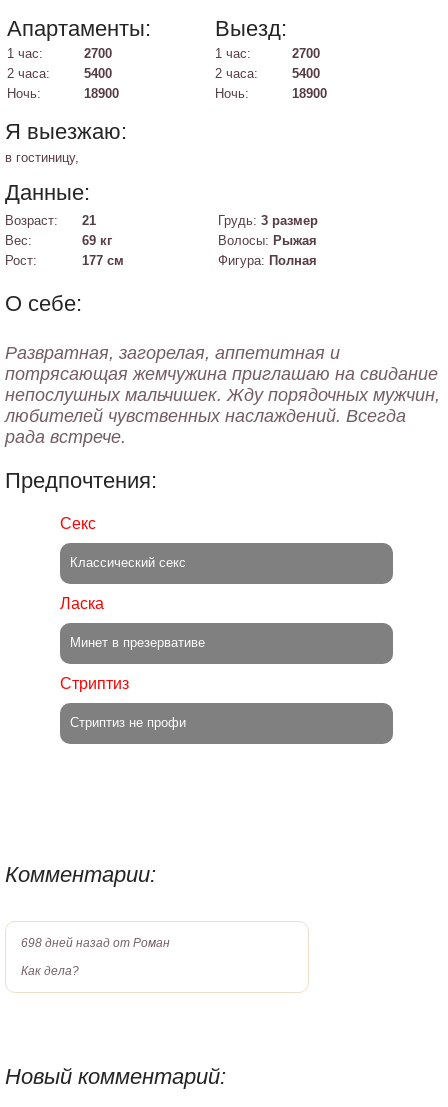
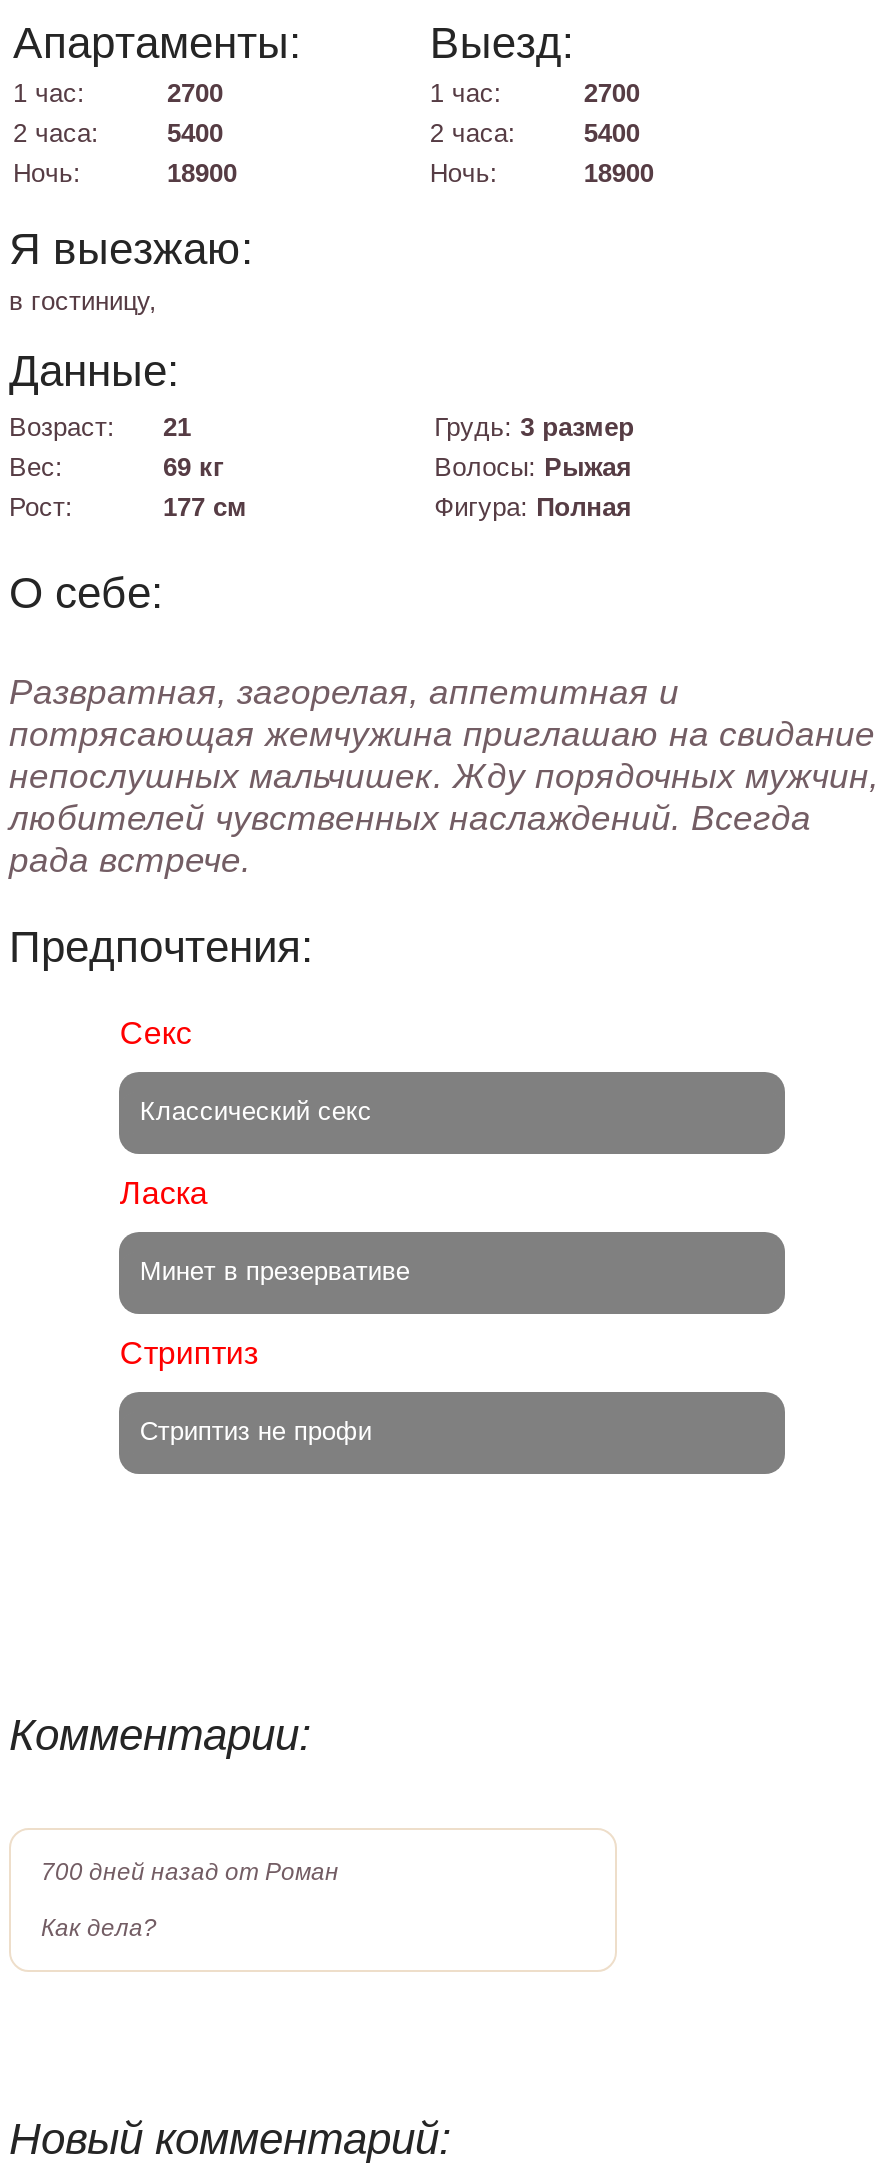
- 698 дней назад от Роман
+ 700 дней назад от Роман
